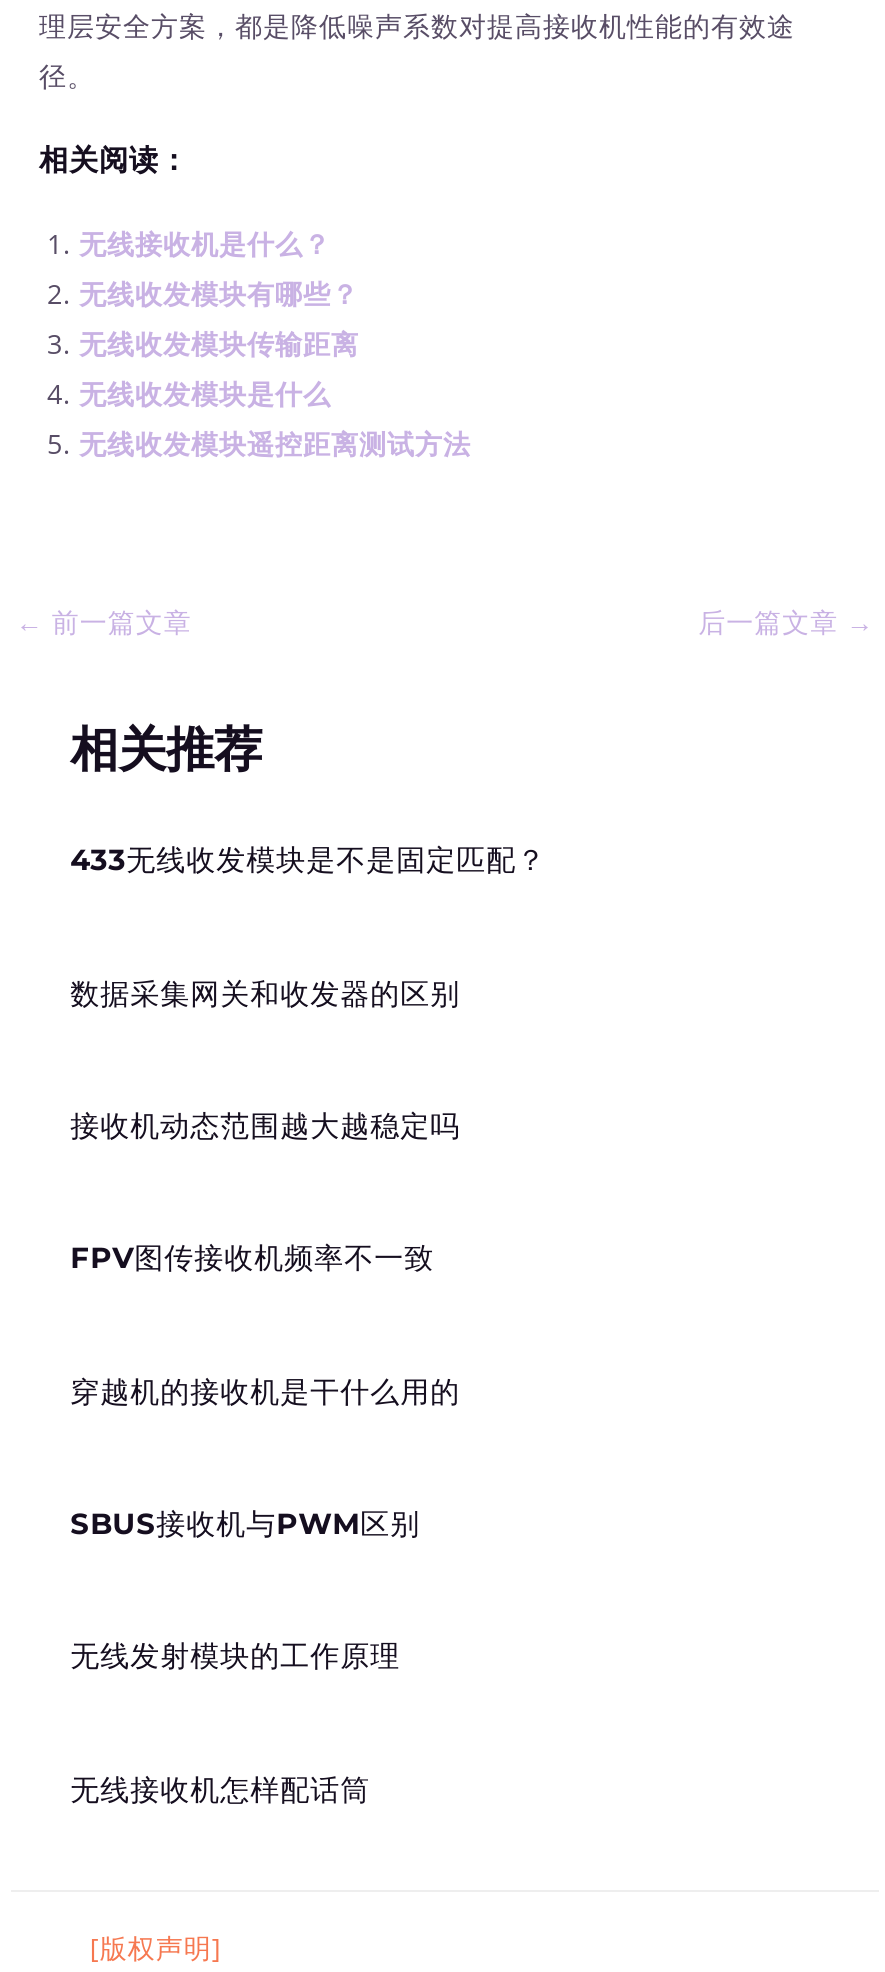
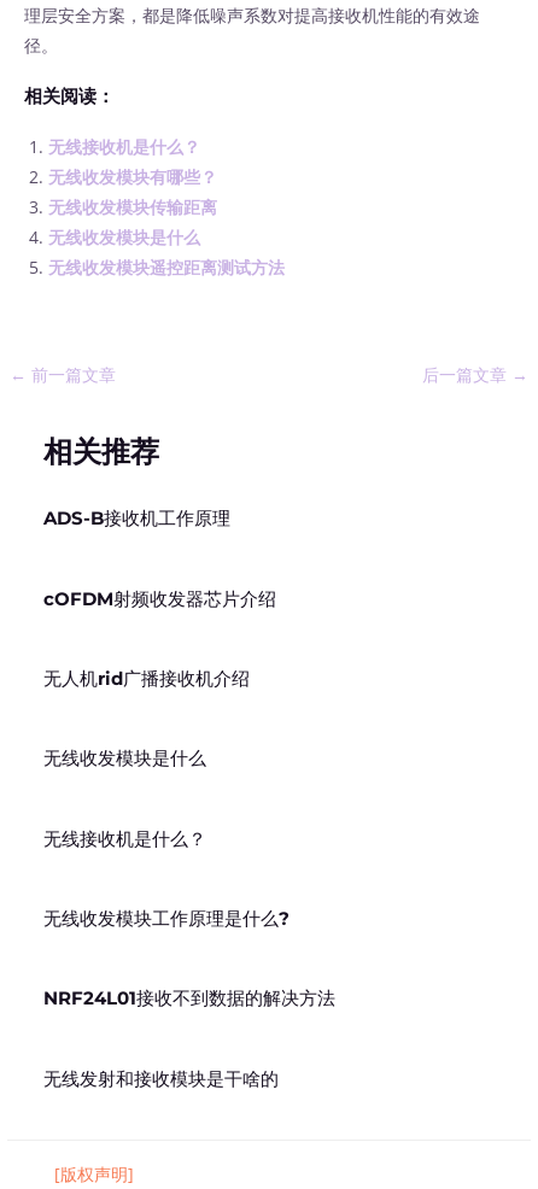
- 433无线收发模块是不是固定匹配？
+ ADS-B接收机工作原理

- 数据采集网关和收发器的区别
+ cOFDM射频收发器芯片介绍

- 接收机动态范围越大越稳定吗
+ 无人机rid广播接收机介绍

- FPV图传接收机频率不一致
+ 无线收发模块是什么

- 穿越机的接收机是干什么用的
+ 无线接收机是什么？

- SBUS接收机与PWM区别
+ 无线收发模块工作原理是什么?

- 无线发射模块的工作原理
+ NRF24L01接收不到数据的解决方法

- 无线接收机怎样配话筒
+ 无线发射和接收模块是干啥的
